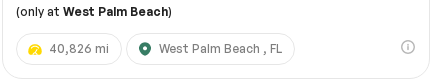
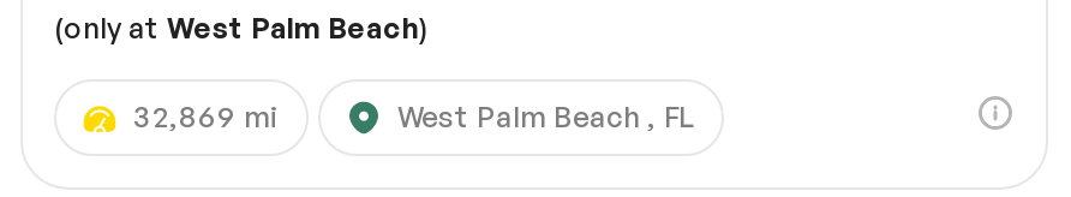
- 40,826 mi
+ 32,869 mi
